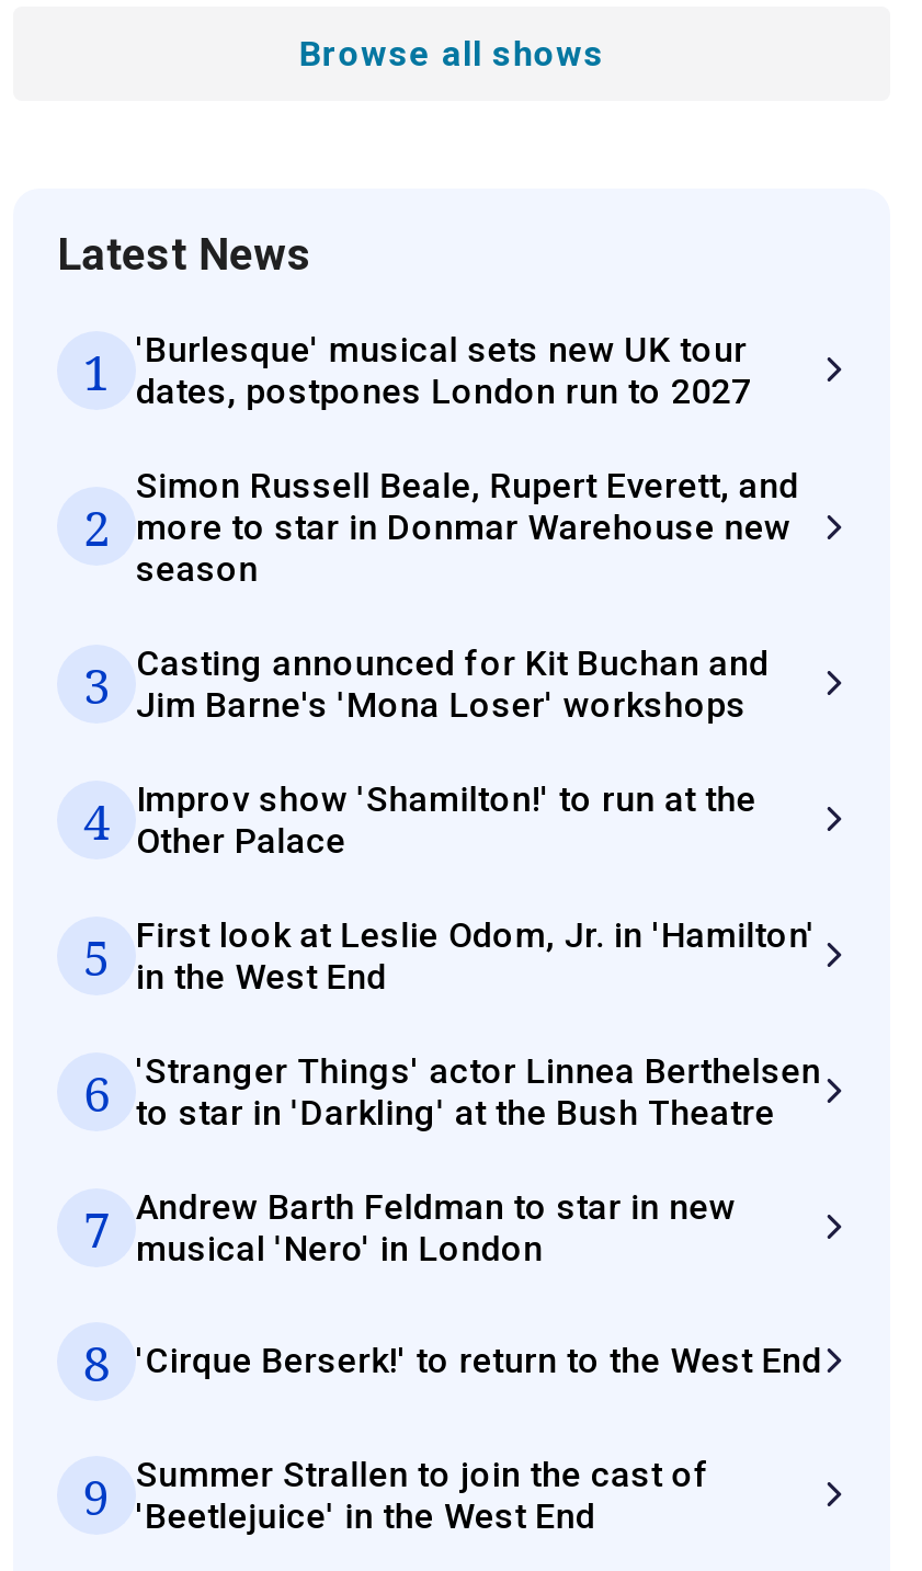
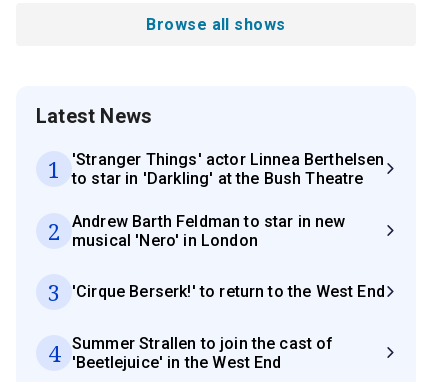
- 'Burlesque' musical sets new UK tour
- dates, postpones London run to 2027
- 2

- Simon Russell Beale, Rupert Everett, and
- more to star in Donmar Warehouse new
- season
- 3
- Casting announced for Kit Buchan and
- Jim Barne's 'Mona Loser' workshops
- 4
- Improv show 'Shamilton!' to run at the
- Other Palace
- 5
- First look at Leslie Odom, Jr. in 'Hamilton'
- in the West End
- 6

- 7 Andrew Barth Feldman to star in new musical 'Nero' in London
+ 2 Andrew Barth Feldman to star in new musical 'Nero' in London

- 8 'Cirque Berserk!' to return to the West End
+ 3 'Cirque Berserk!' to return to the West End

- 9 Summer Strallen to join the cast of 'Beetlejuice' in the West End
+ 4 Summer Strallen to join the cast of 'Beetlejuice' in the West End
